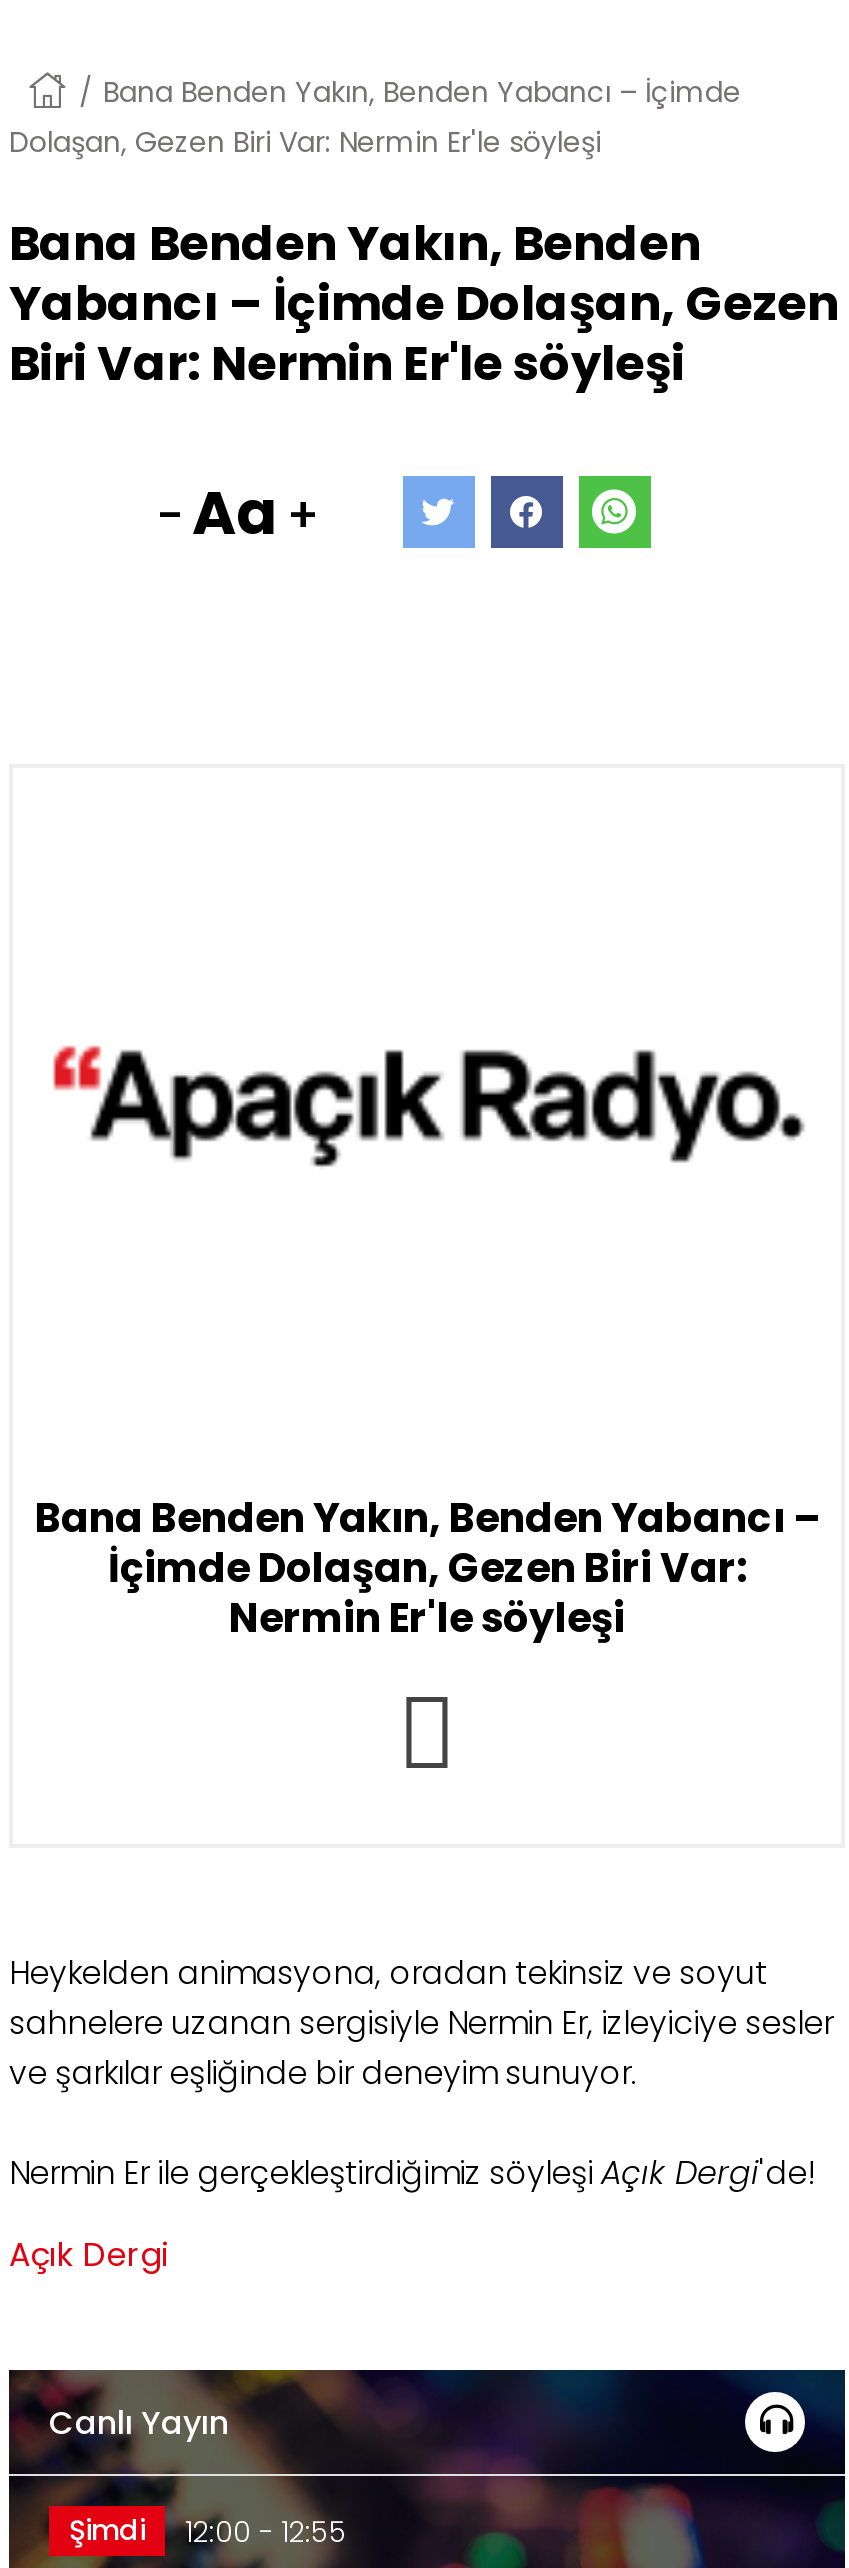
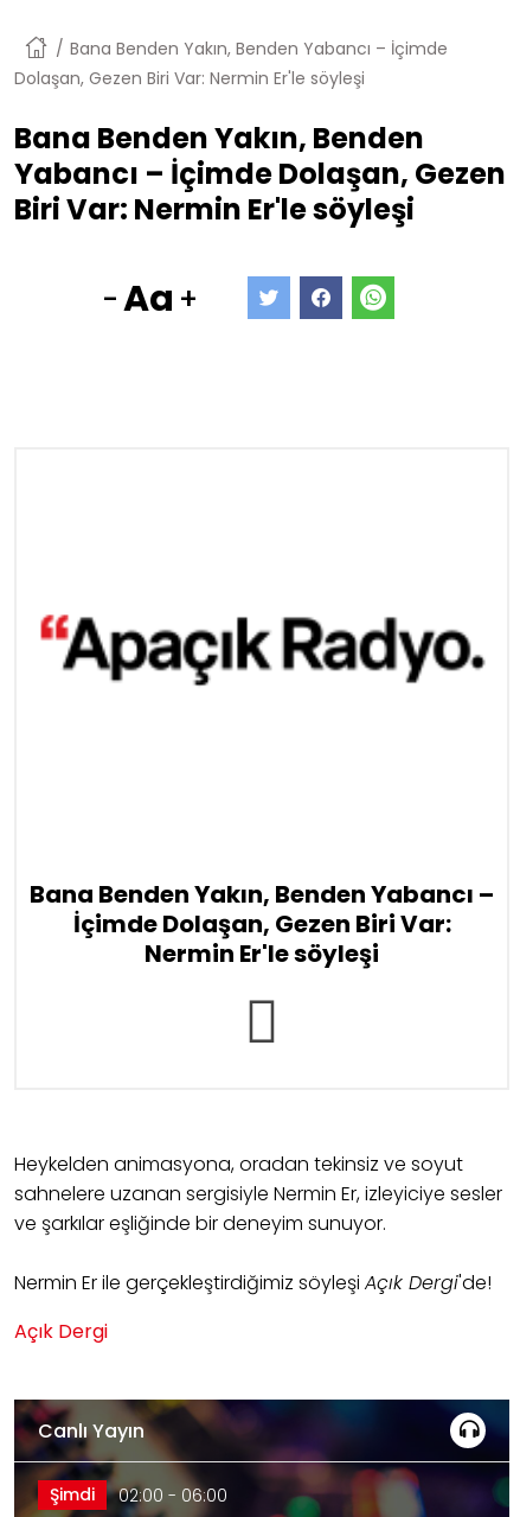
- Şimdi 12:00 - 12:55
+ Şimdi 02:00 - 06:00
